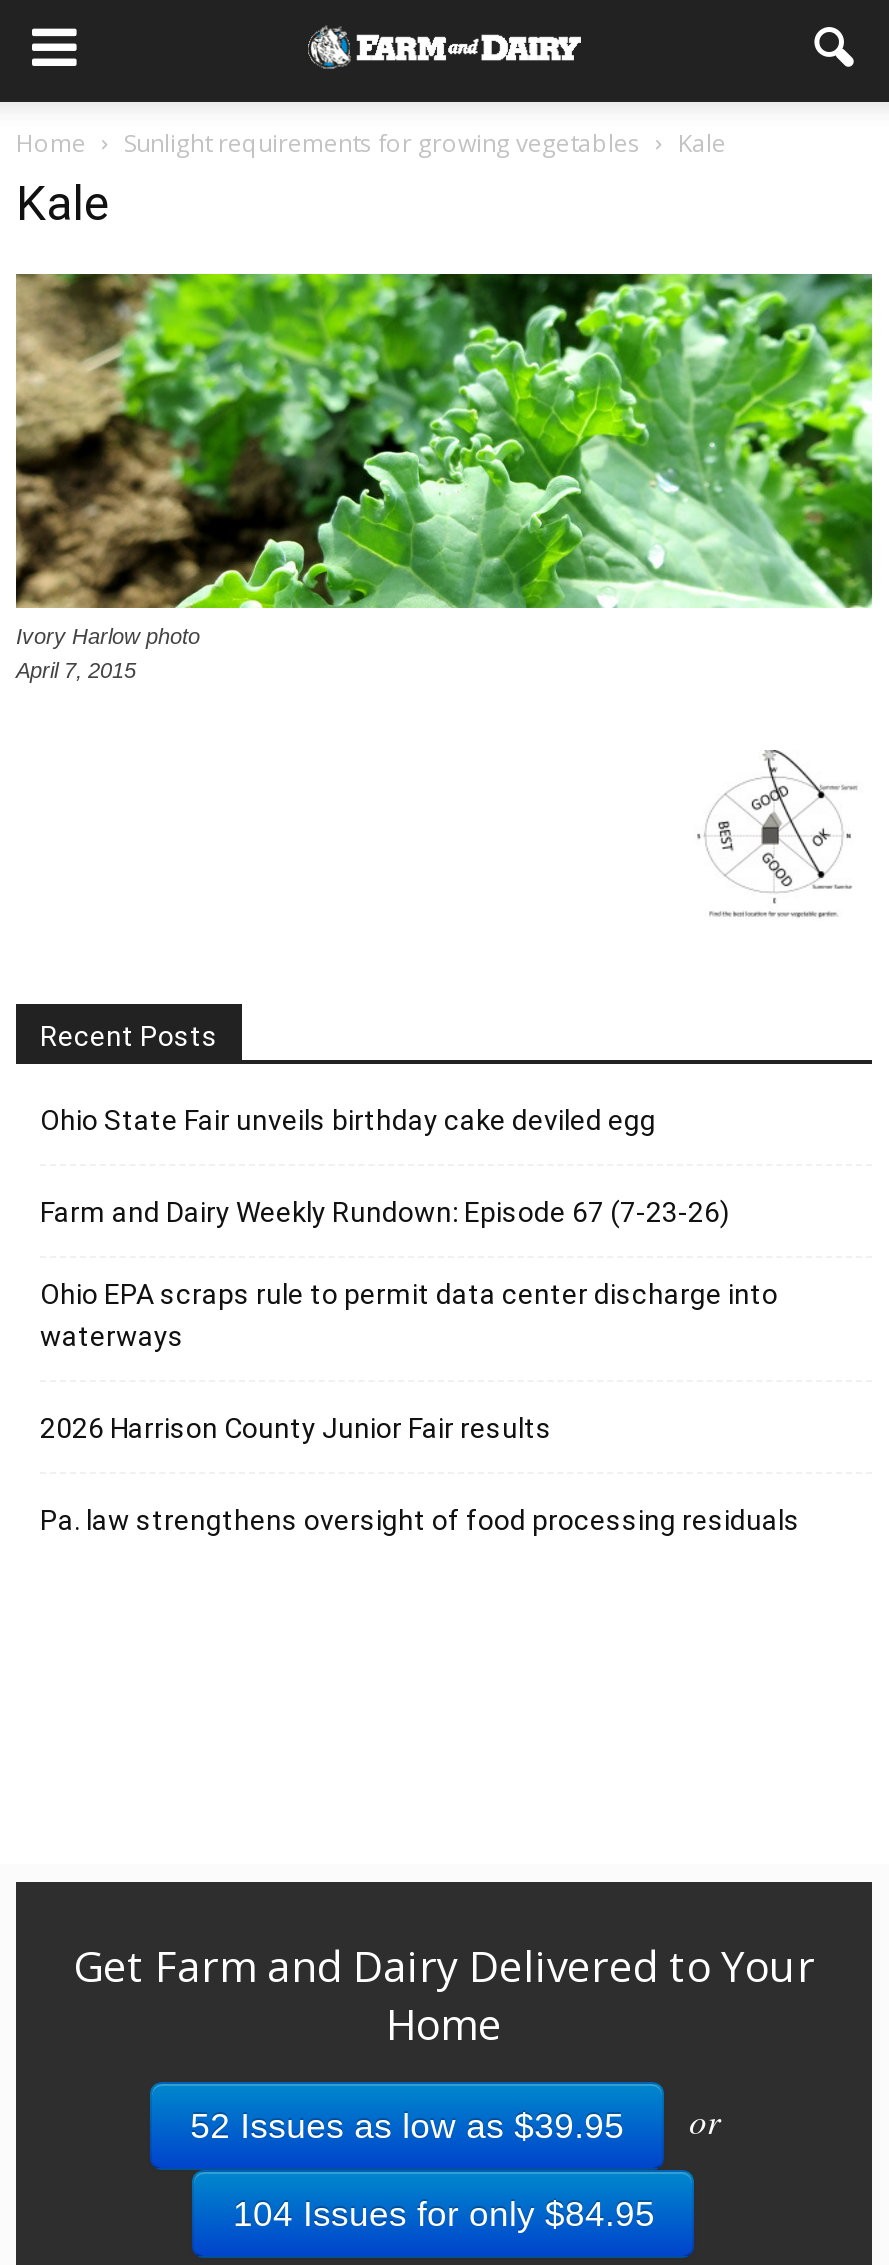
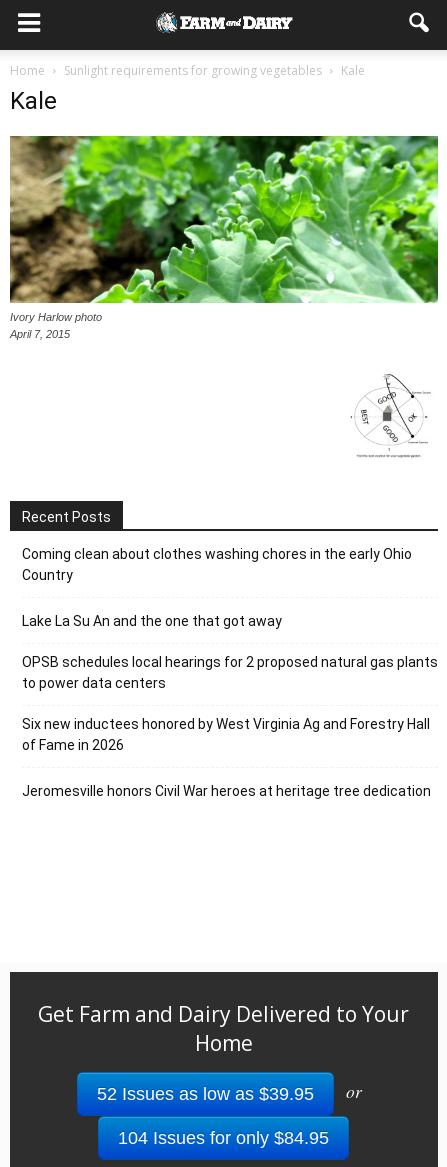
- Ohio State Fair unveils birthday cake deviled egg
+ Coming clean about clothes washing chores in the early Ohio
+ Country

- Farm and Dairy Weekly Rundown: Episode 67 (7-23-26)
+ Lake La Su An and the one that got away

- Ohio EPA scraps rule to permit data center discharge into
- waterways
+ OPSB schedules local hearings for 2 proposed natural gas plants
+ to power data centers

- 2026 Harrison County Junior Fair results
+ Six new inductees honored by West Virginia Ag and Forestry Hall
+ of Fame in 2026

- Pa. law strengthens oversight of food processing residuals
+ Jeromesville honors Civil War heroes at heritage tree dedication
